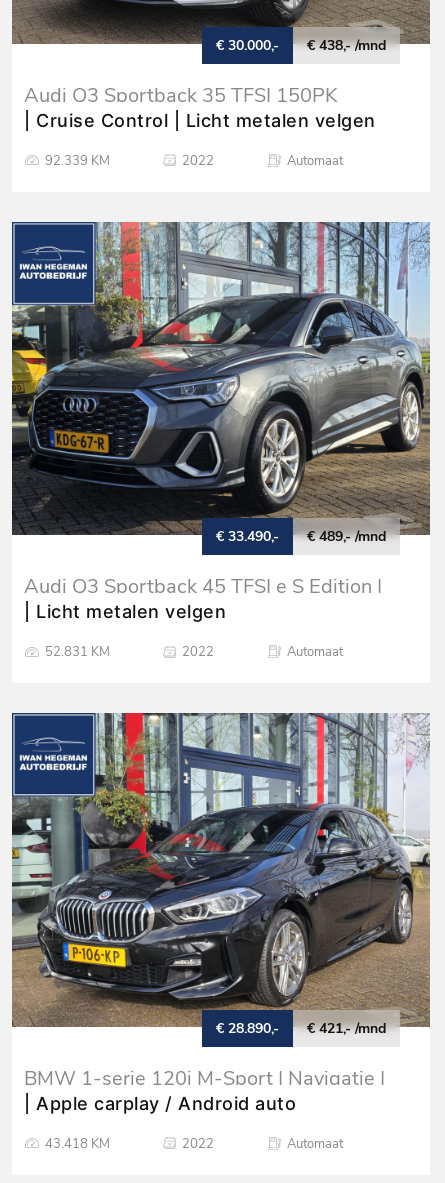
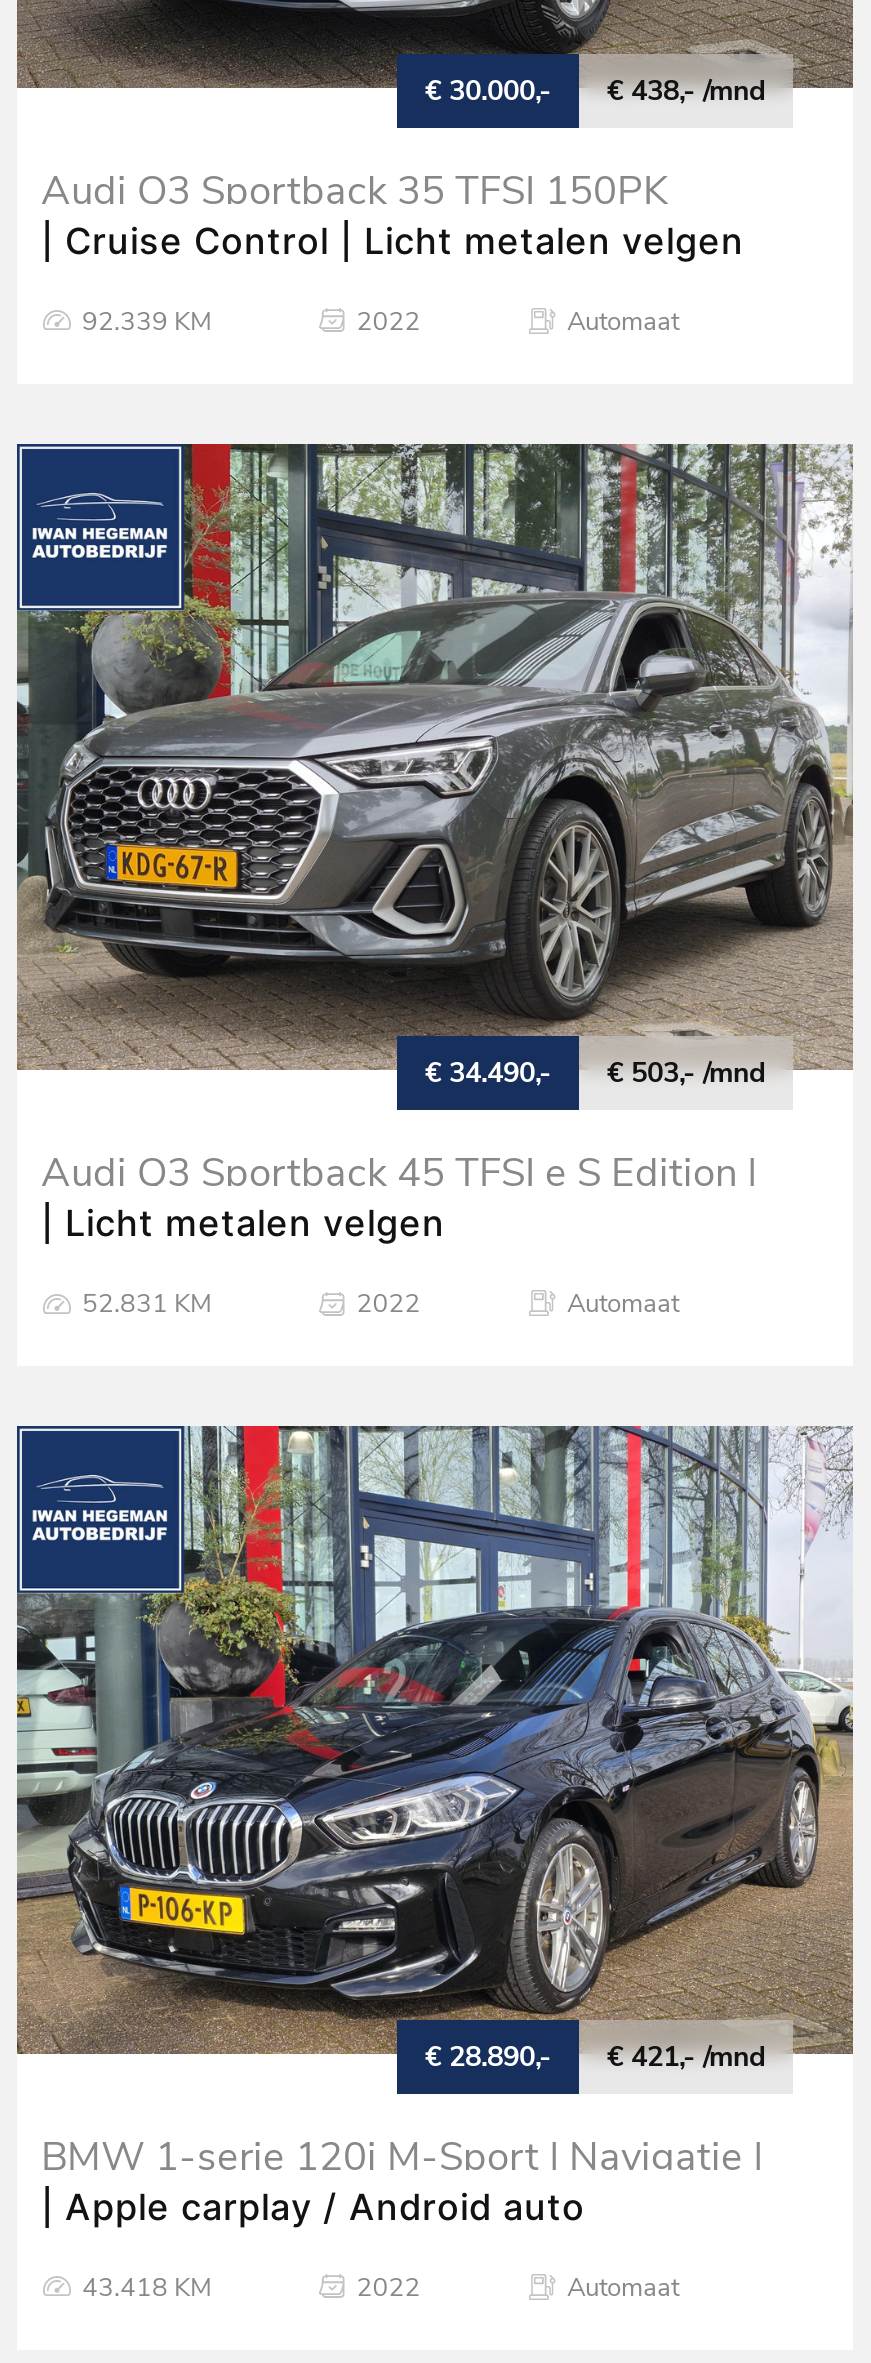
- [image]
- € 33.490,-
+ [image]
+ € 34.490,-

- € 489,- /mnd
+ € 503,- /mnd
